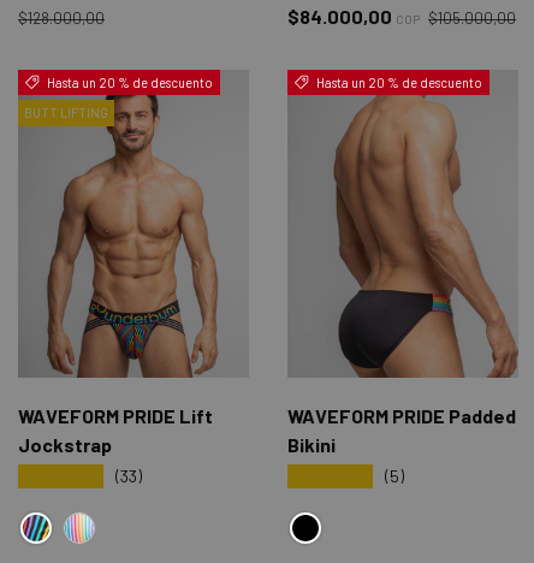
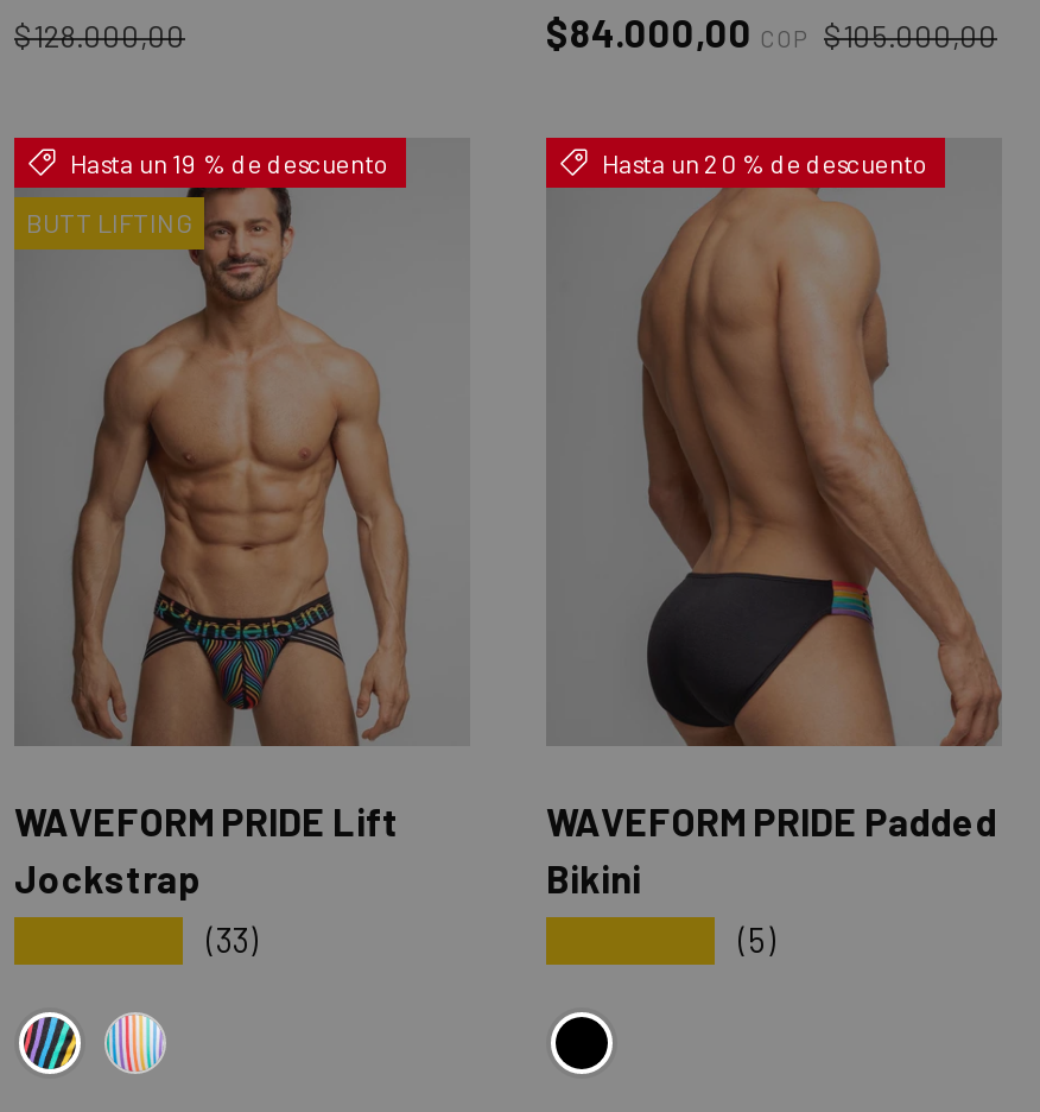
- Hasta un 20 % de descuento
+ Hasta un 19 % de descuento
